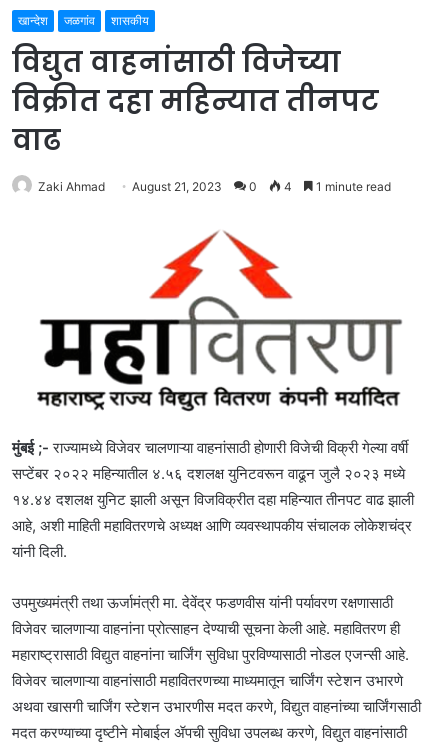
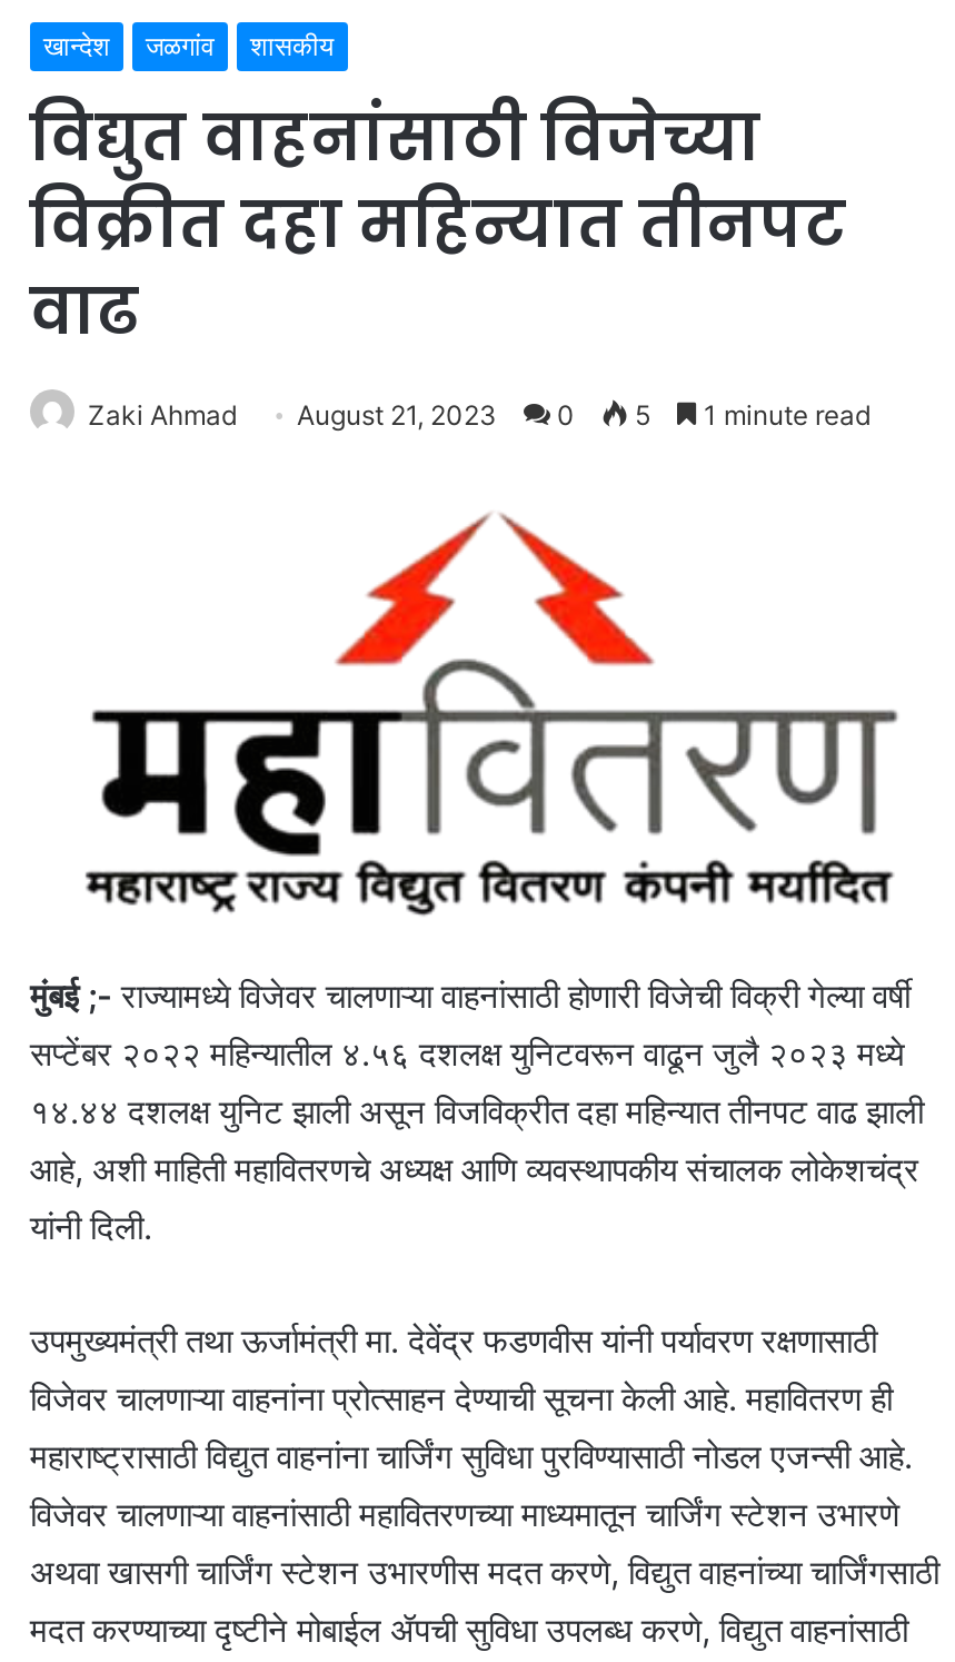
- Zaki Ahmad August 21, 2023 0 4 1 minute read
+ Zaki Ahmad August 21, 2023 0 5 1 minute read
